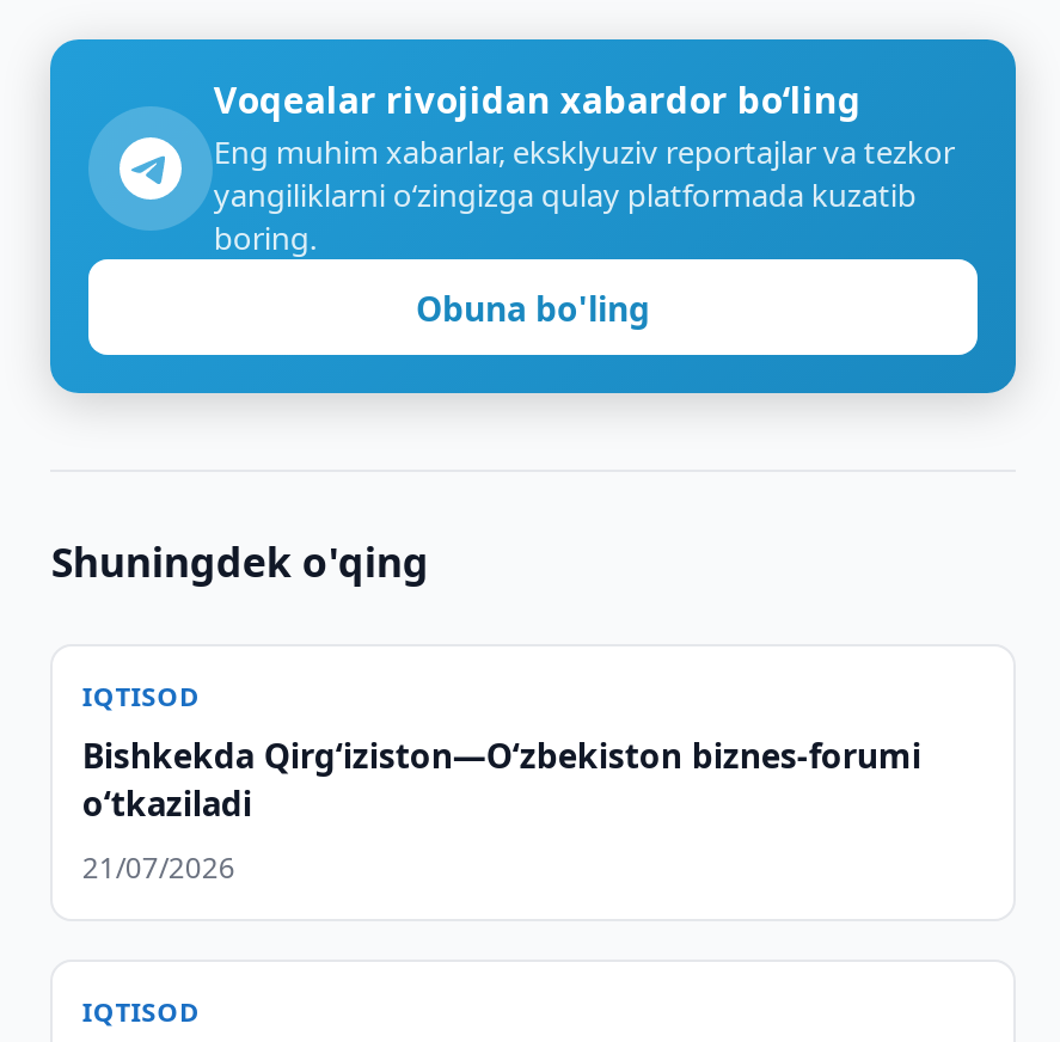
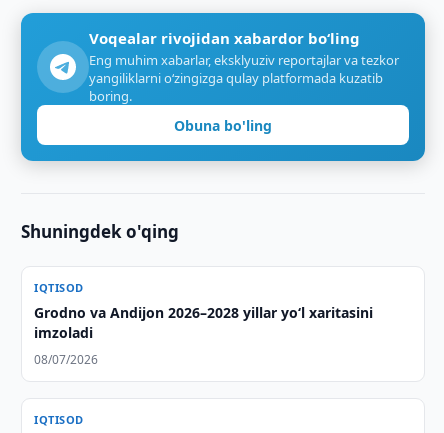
- Bishkekda Qirg‘iziston—O‘zbekiston biznes-forumi
- o‘tkaziladi
+ Grodno va Andijon 2026–2028 yillar yo‘l xaritasini
+ imzoladi

- 21/07/2026
+ 08/07/2026
